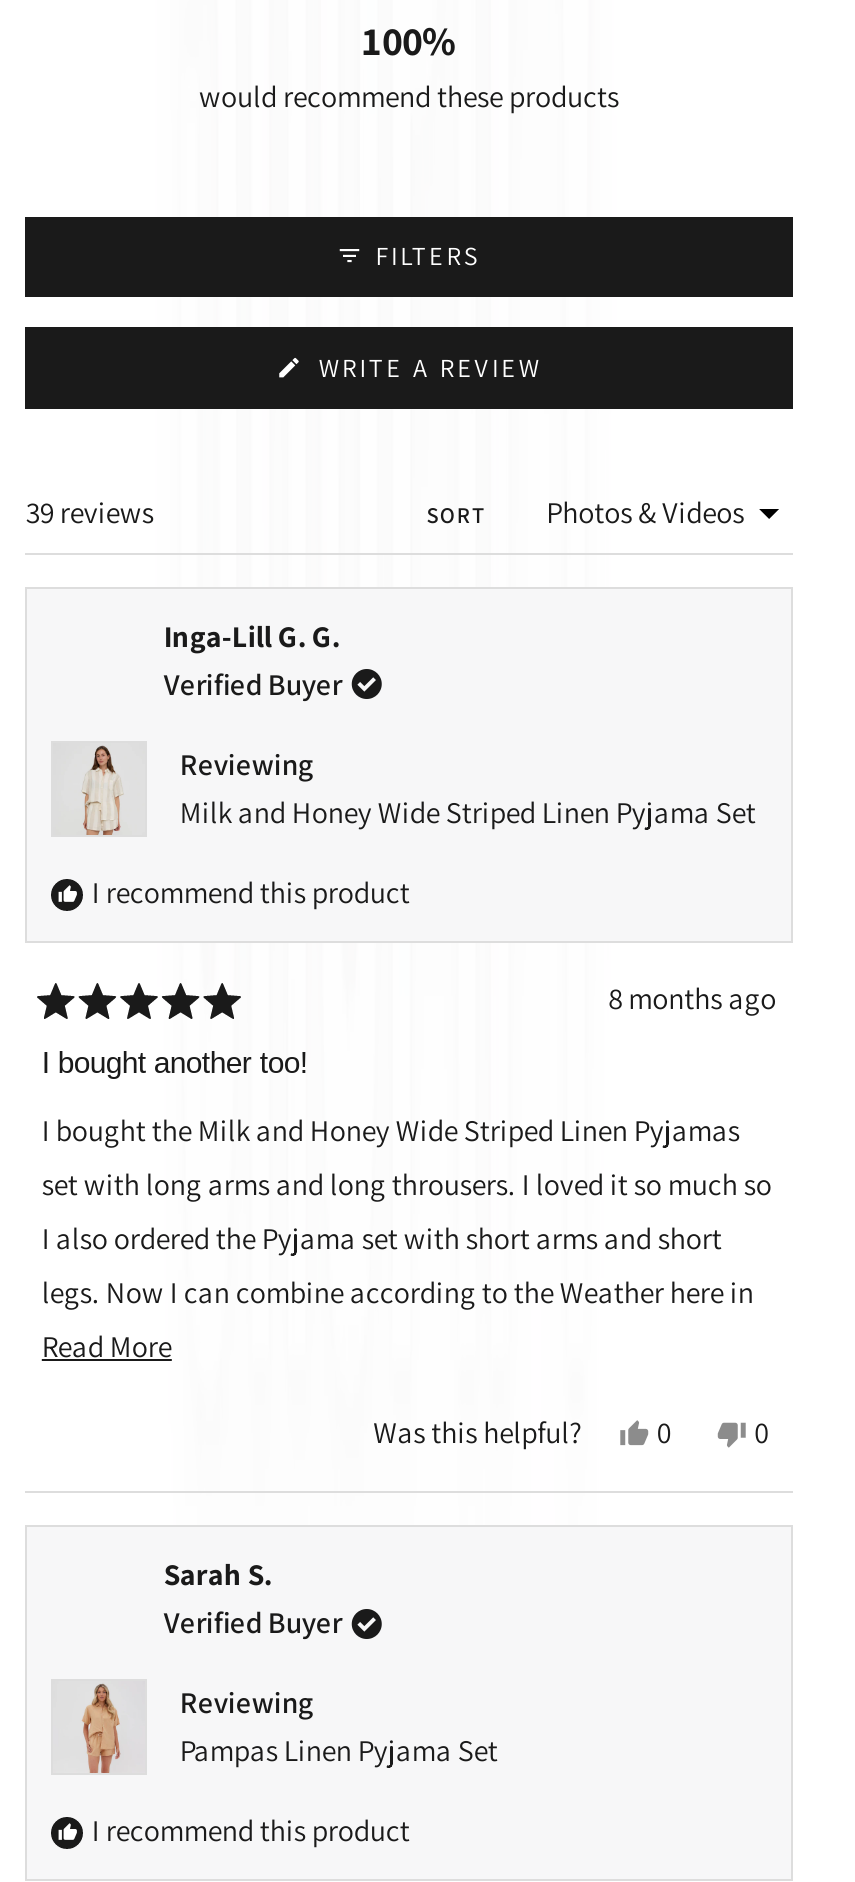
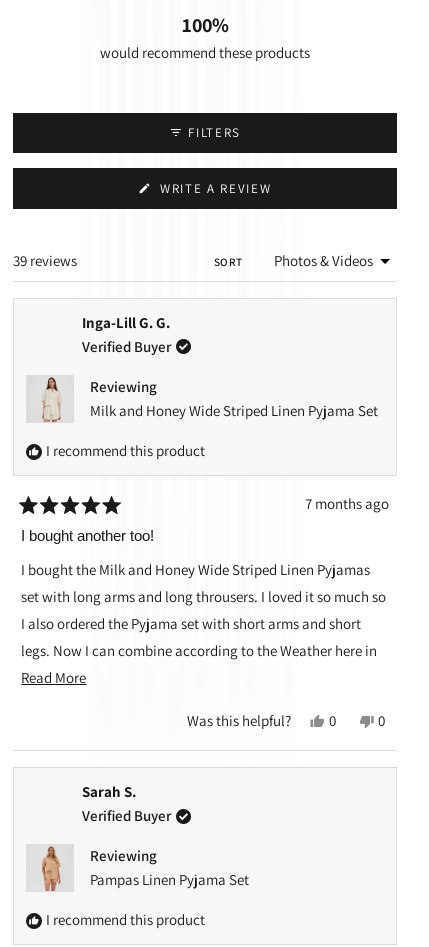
- 8 months ago
+ 7 months ago
